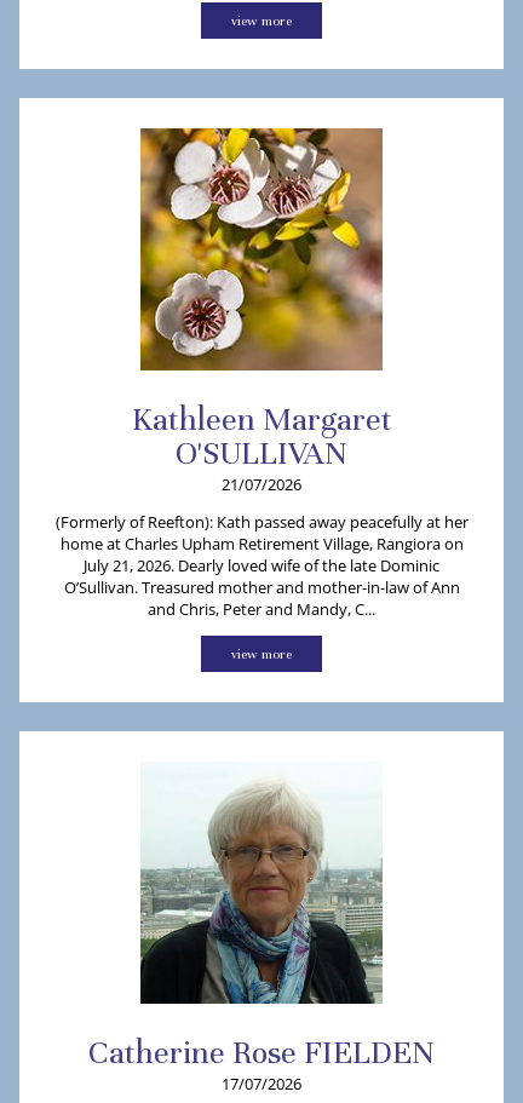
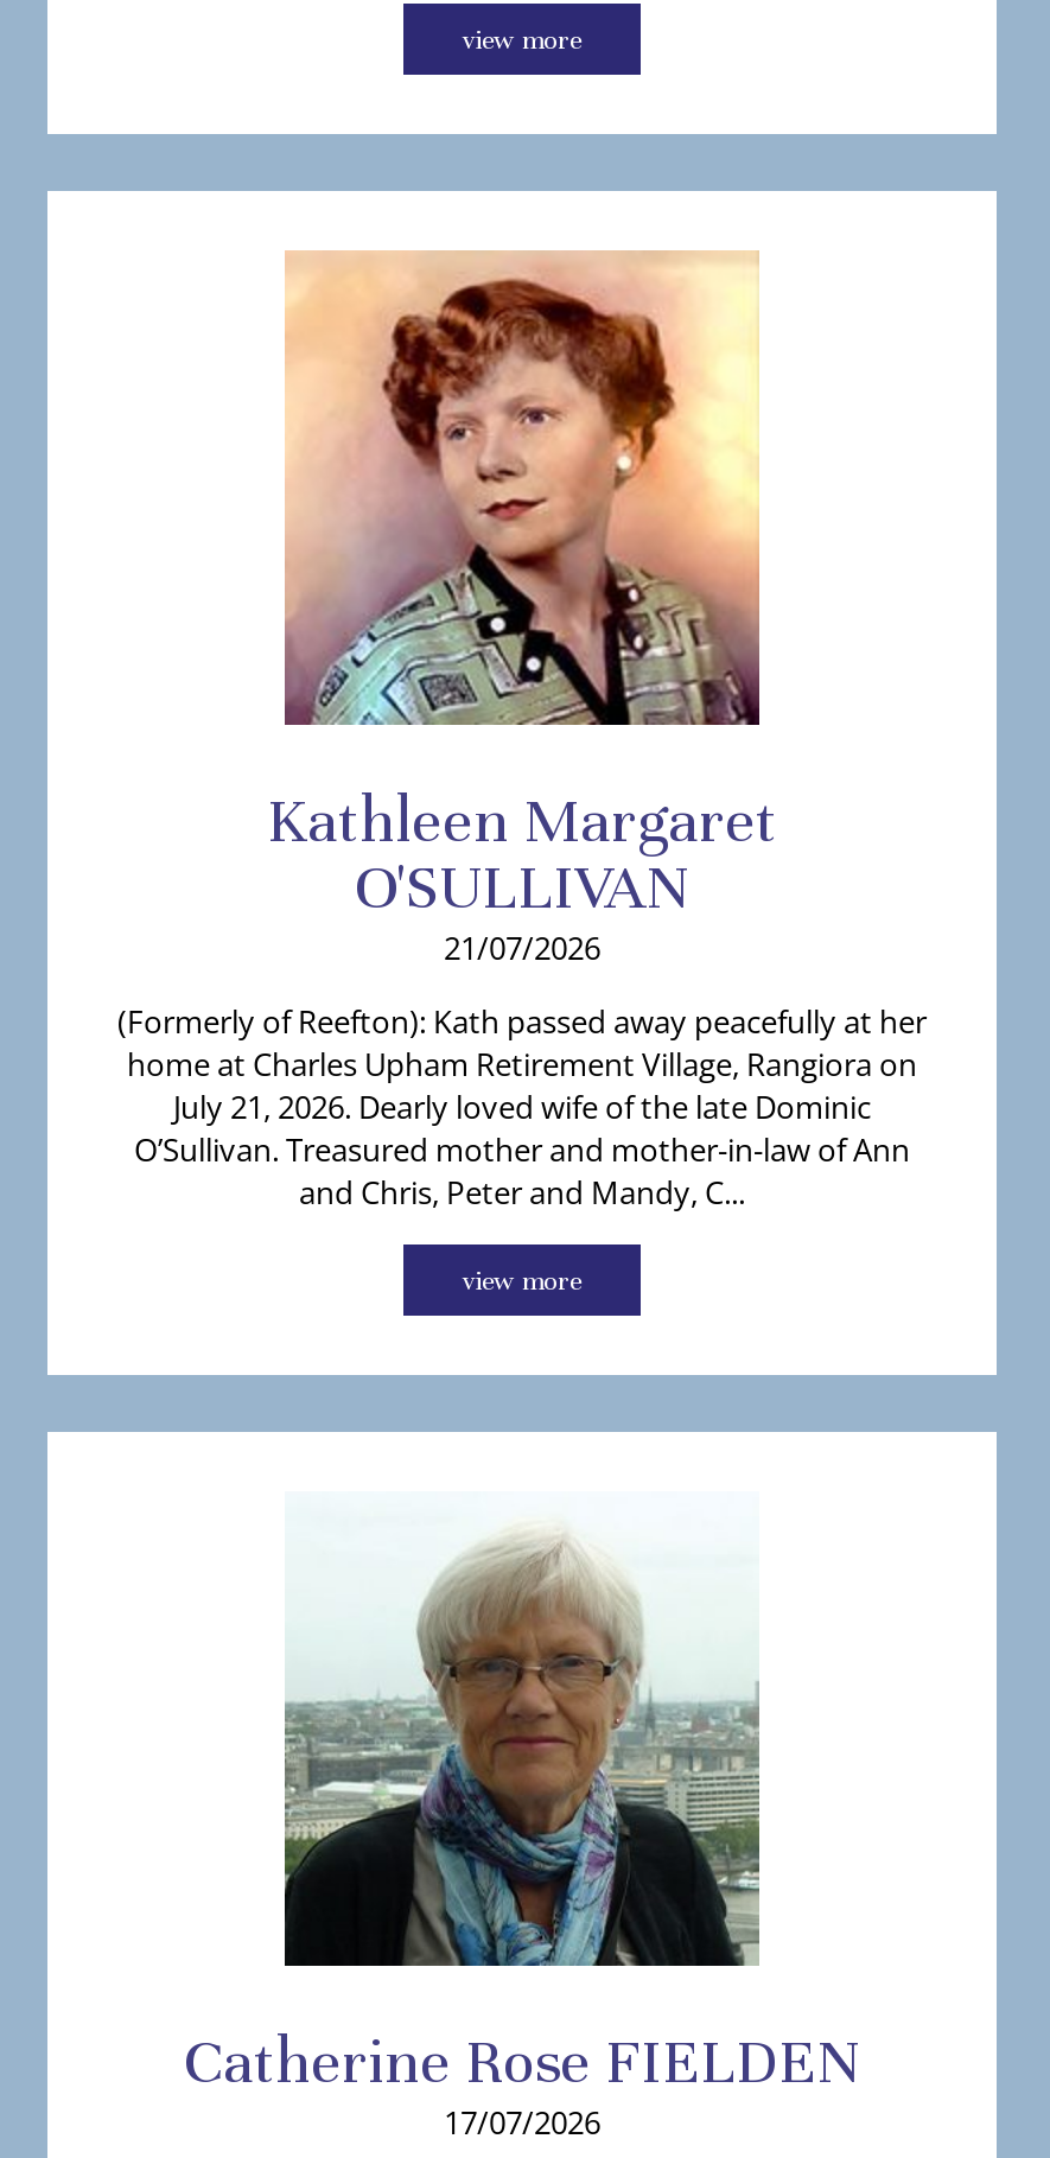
- [image]
+ [image]
